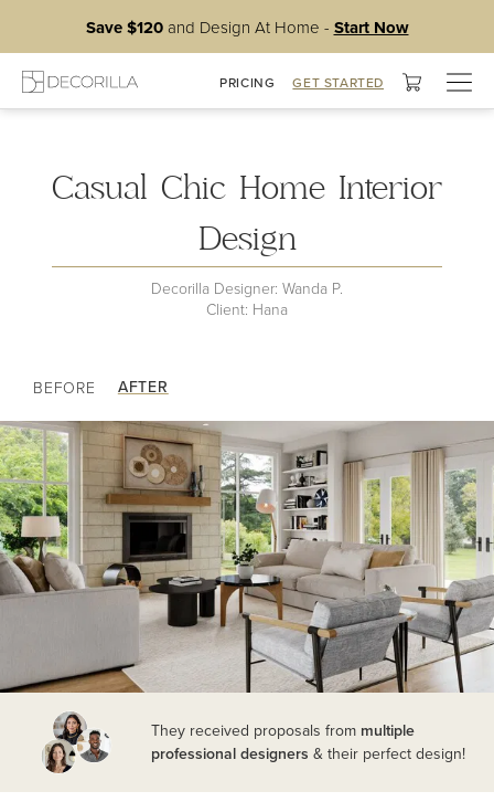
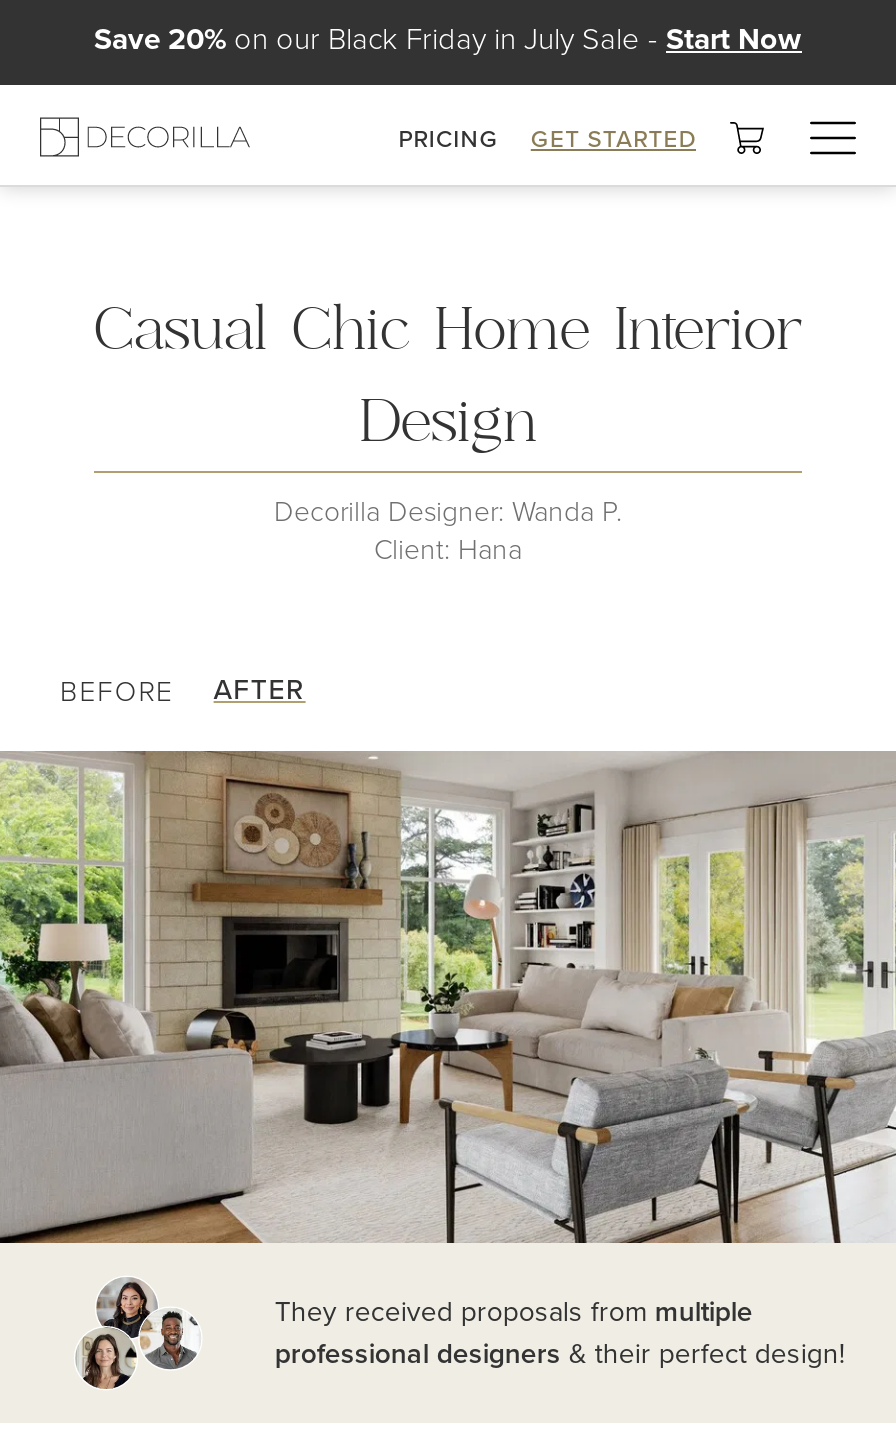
- Save $120 and Design At Home - Start Now
+ Save 20% on our Black Friday in July Sale - Start Now
